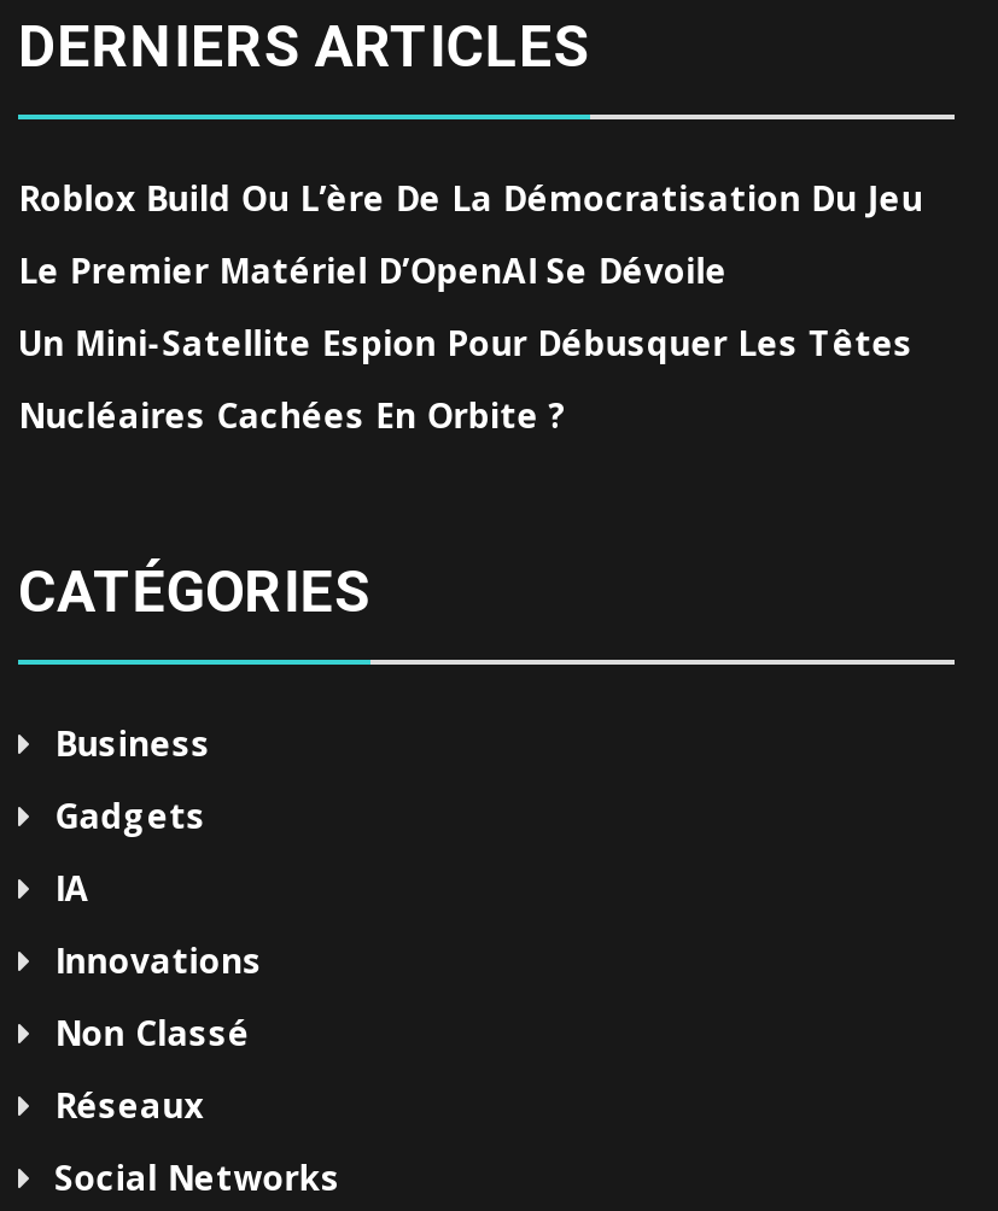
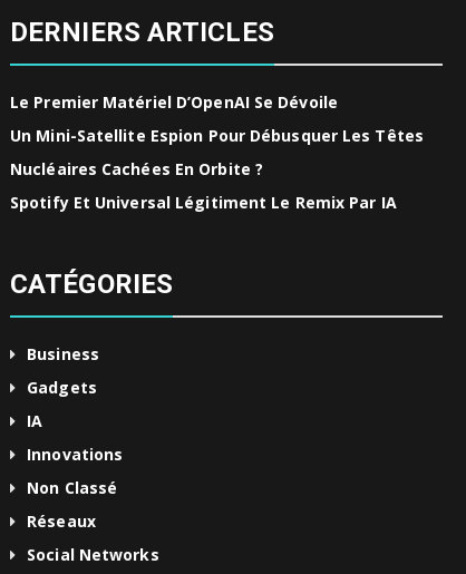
- Roblox Build Ou L’ère De La Démocratisation Du Jeu

moved up: Le Premier Matériel D’OpenAI Se Dévoile | Un Mini-Satellite Espion Pour Débusquer Les Têtes | Nucléaires Cachées En Orbite ?

+ Spotify Et Universal Légitiment Le Remix Par IA
